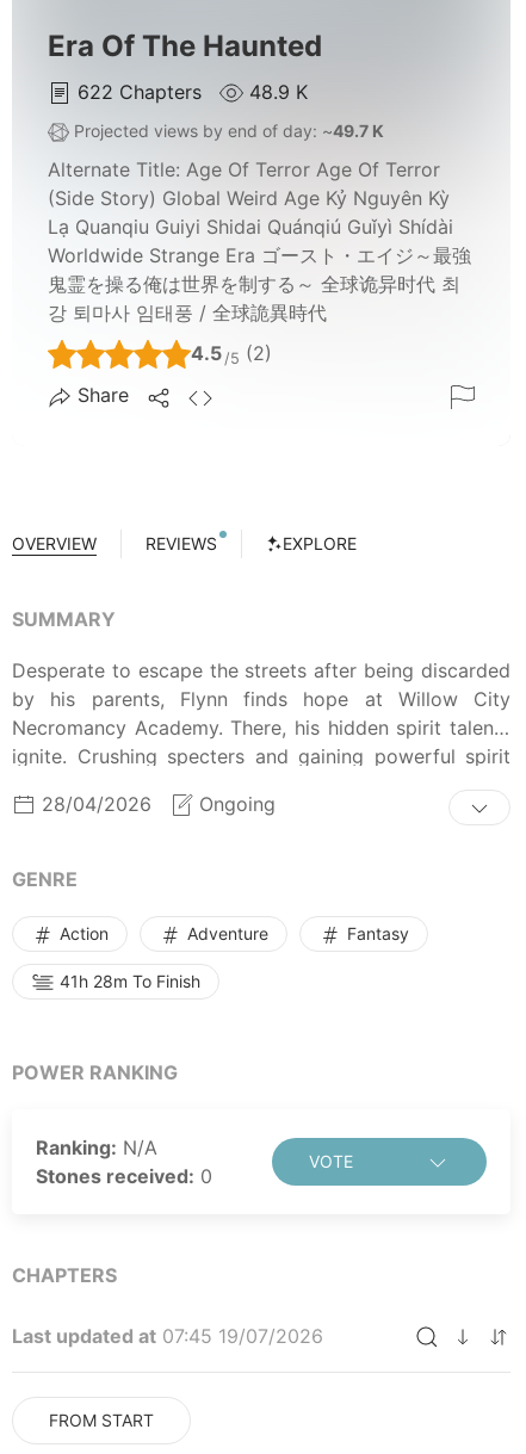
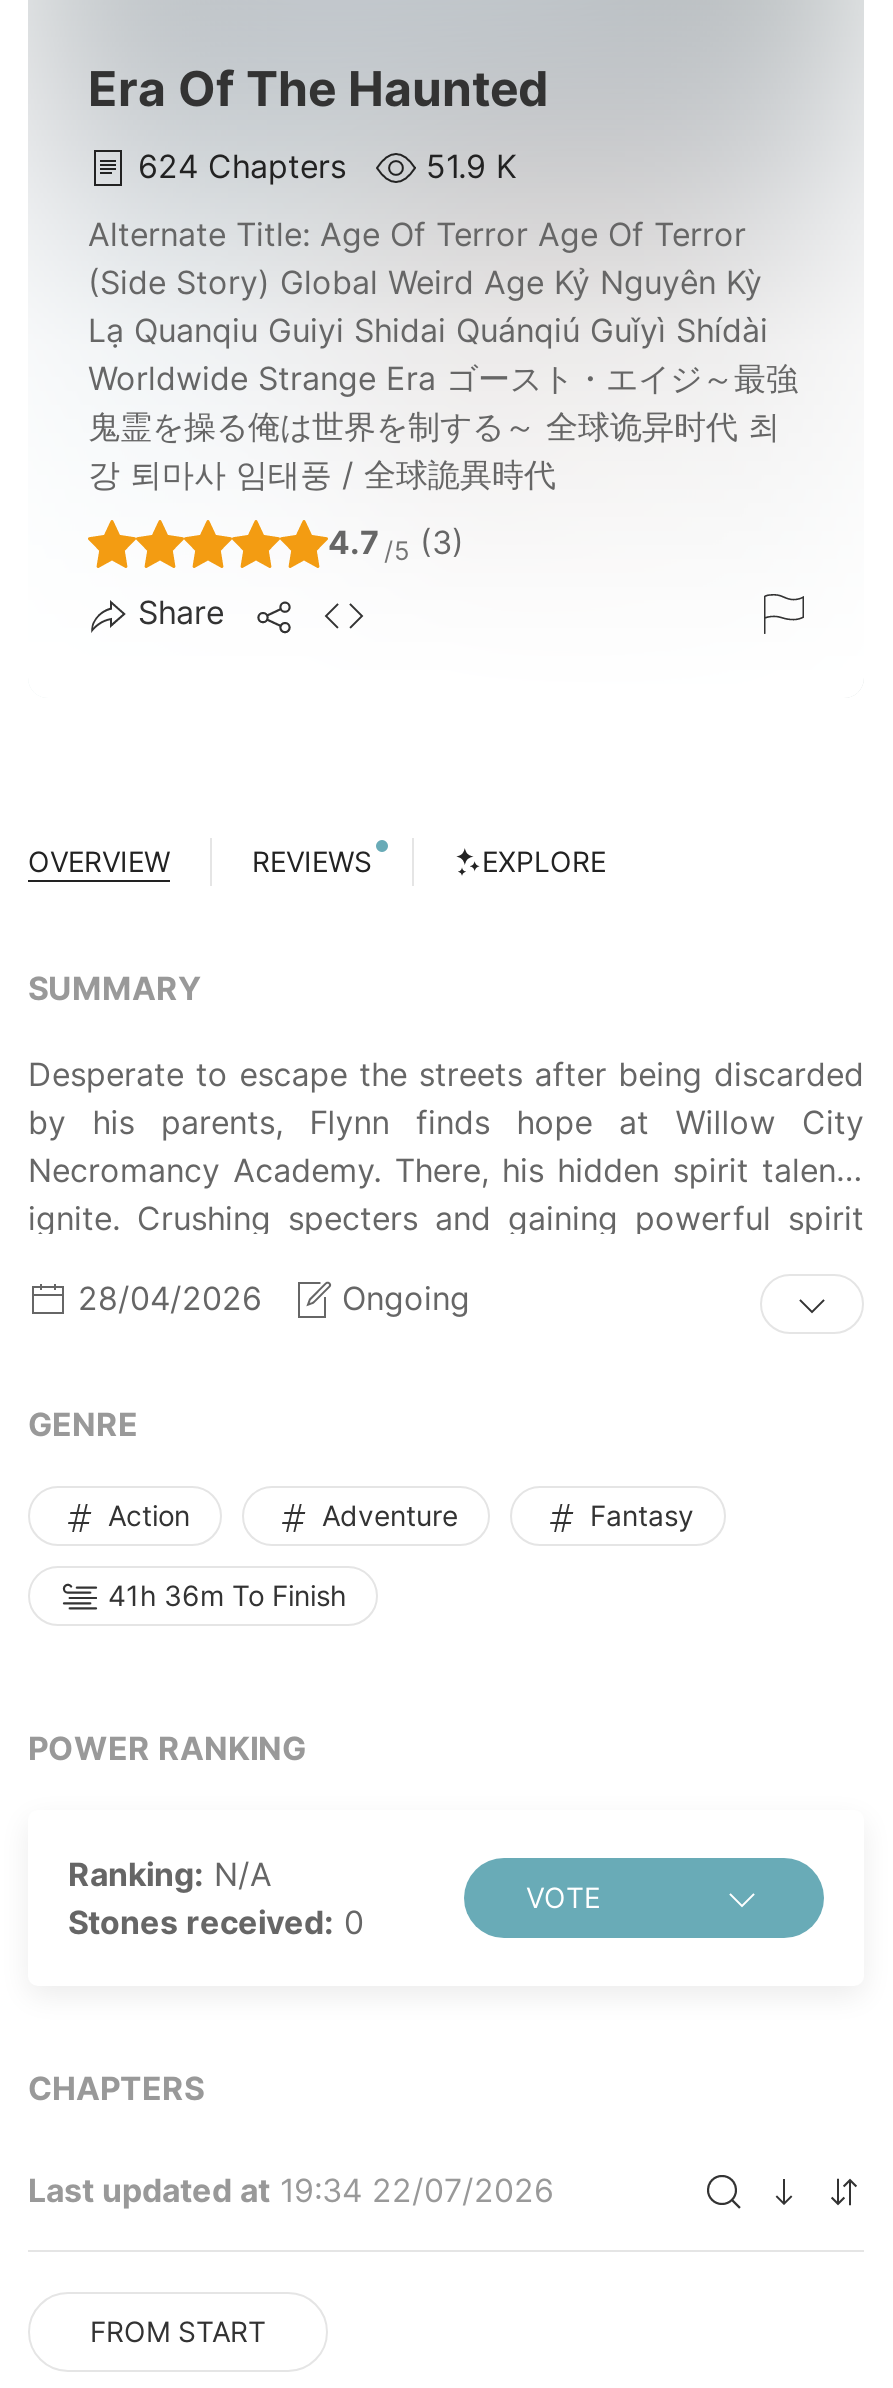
- 622 Chapters
- 48.9 K
- Projected views by end of day: ~49.7 K
+ 624 Chapters
+ 51.9 K

- 4.5 /5 (2)
+ 4.7 /5 (3)

- 41h 28m To Finish
+ 41h 36m To Finish

- Last updated at 07:45 19/07/2026
+ Last updated at 19:34 22/07/2026
